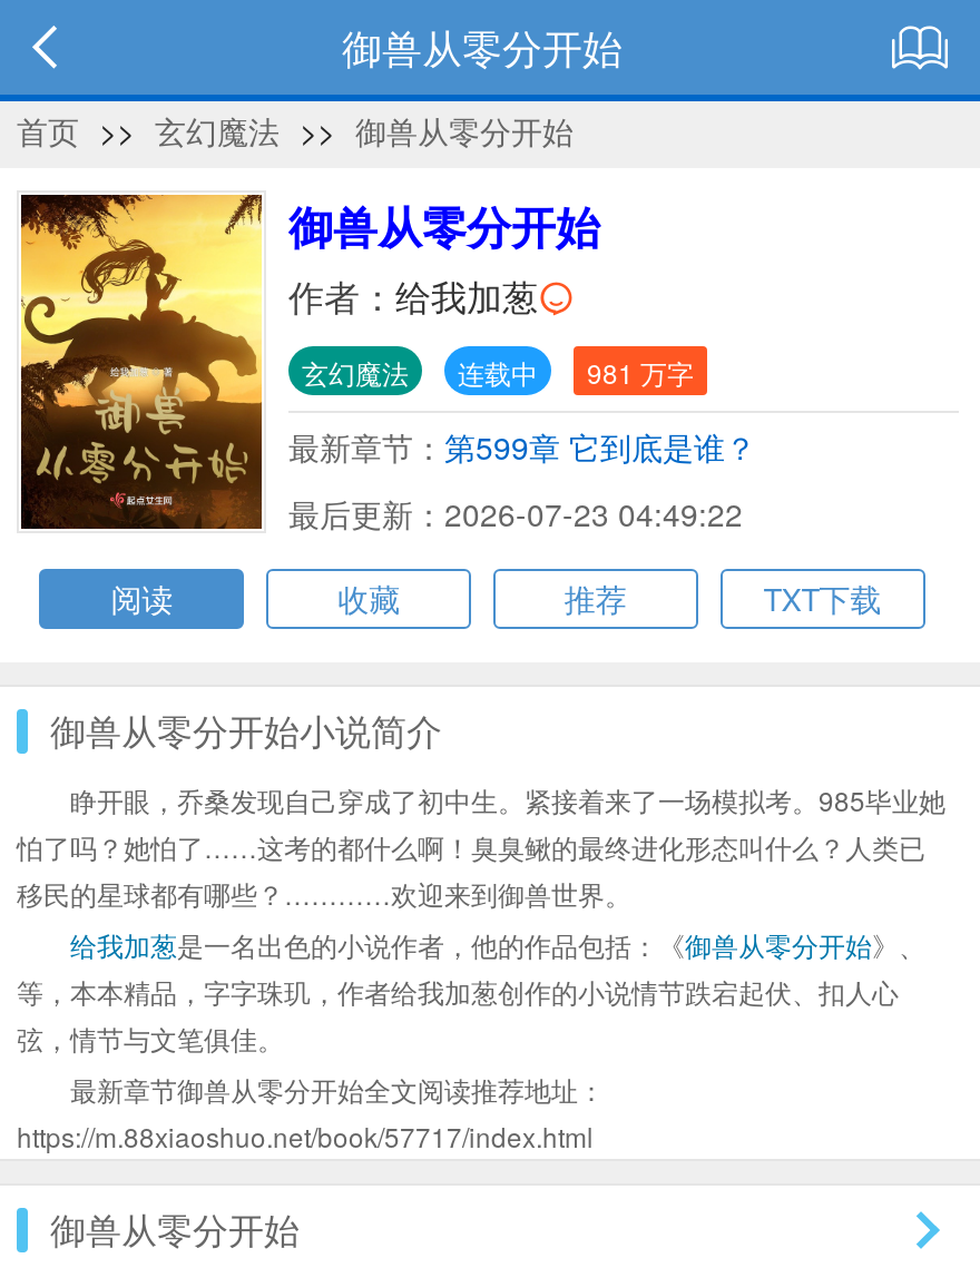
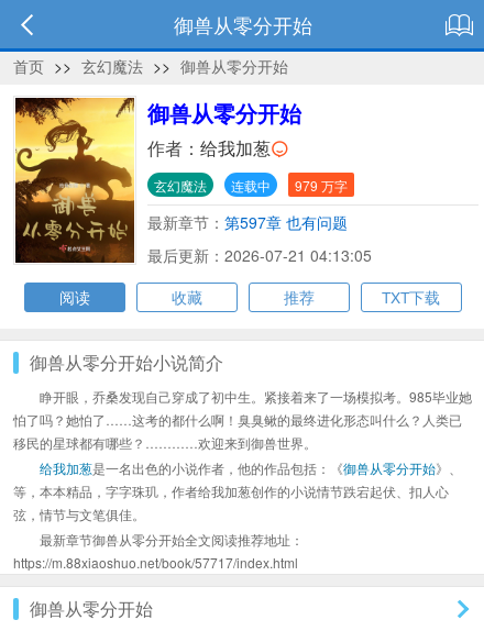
- 玄幻魔法 连载中 981 万字
+ 玄幻魔法 连载中 979 万字

- 最新章节：第599章 它到底是谁？
+ 最新章节：第597章 也有问题

- 最后更新：2026-07-23 04:49:22
+ 最后更新：2026-07-21 04:13:05
